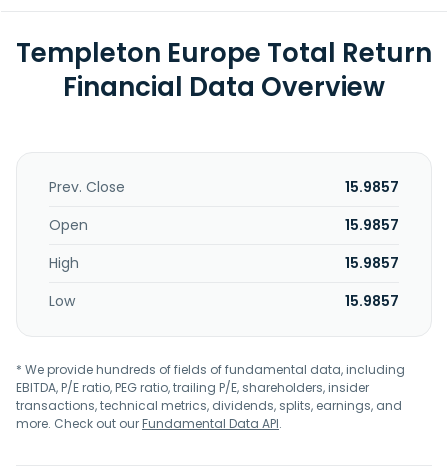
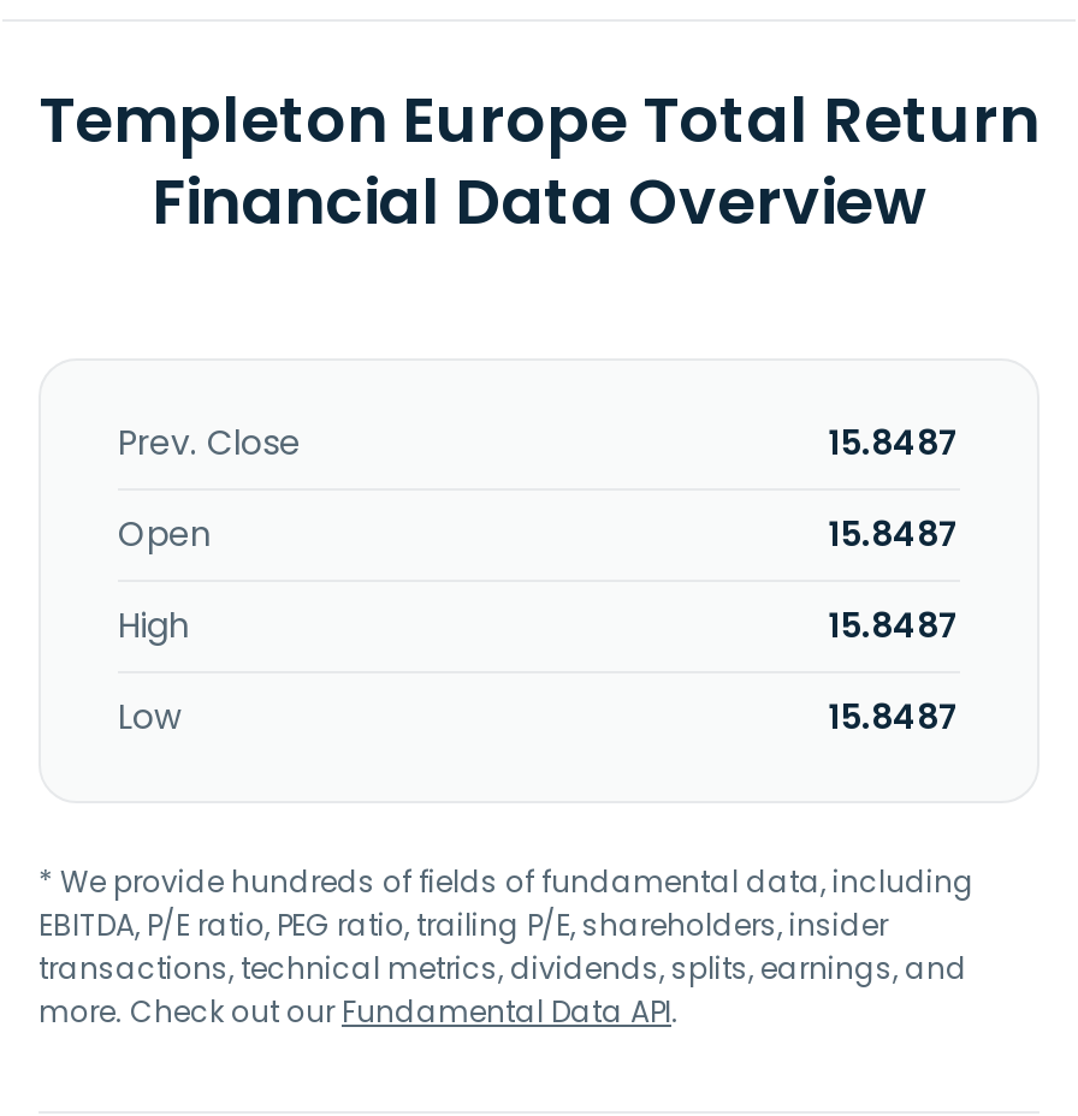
- 15.9857
+ 15.8487

- 15.9857
+ 15.8487

- 15.9857
+ 15.8487

- 15.9857
+ 15.8487
